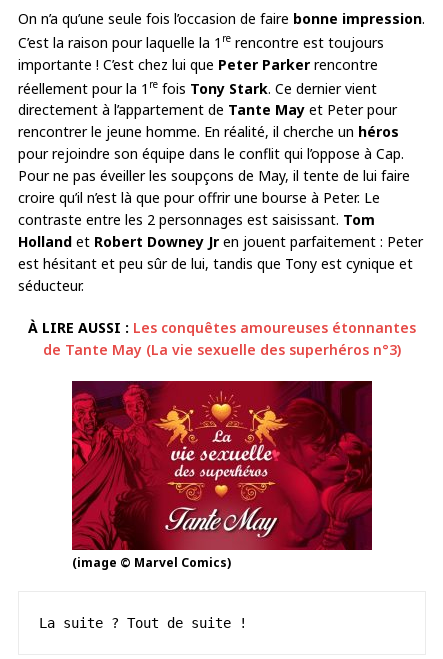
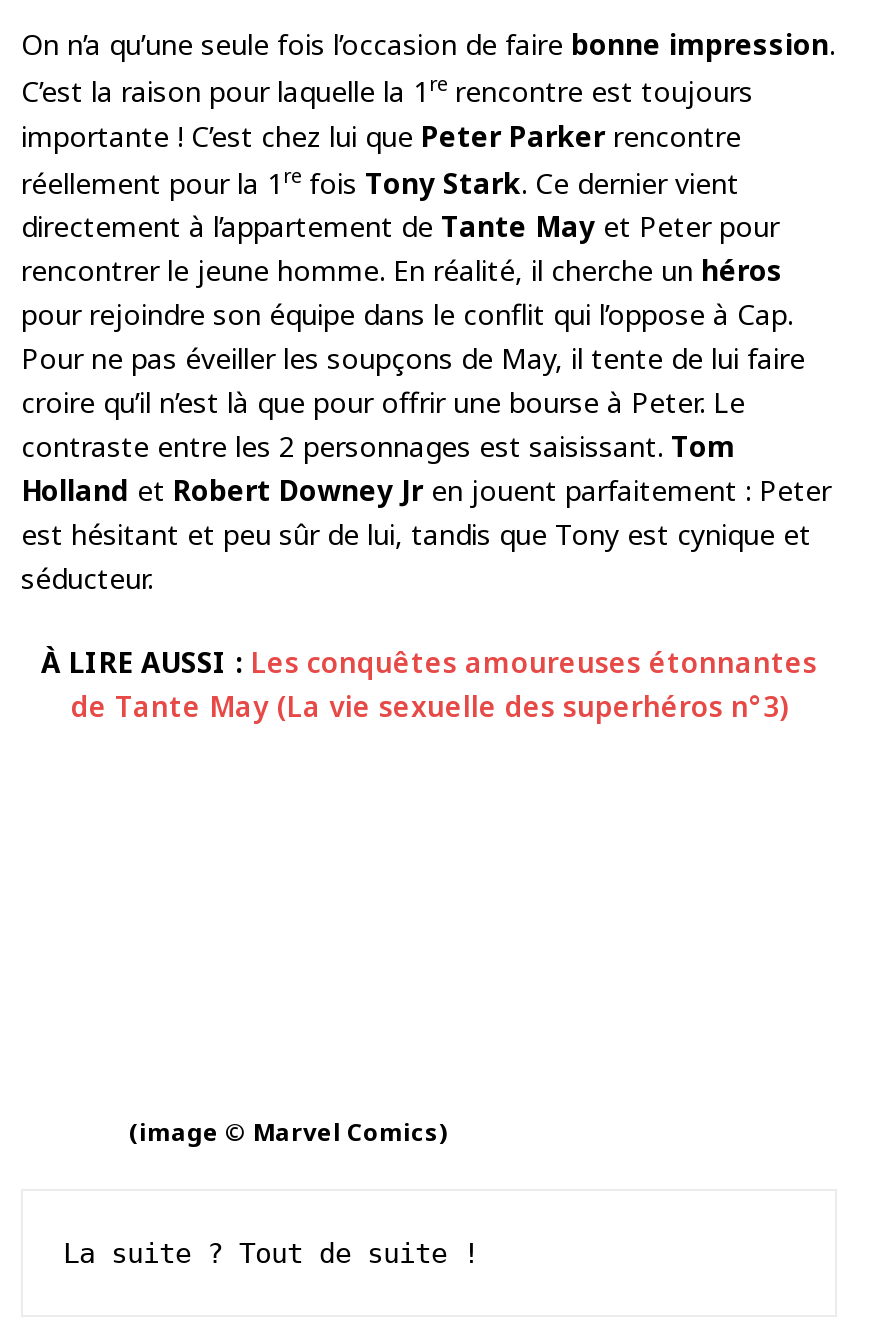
- [image]
